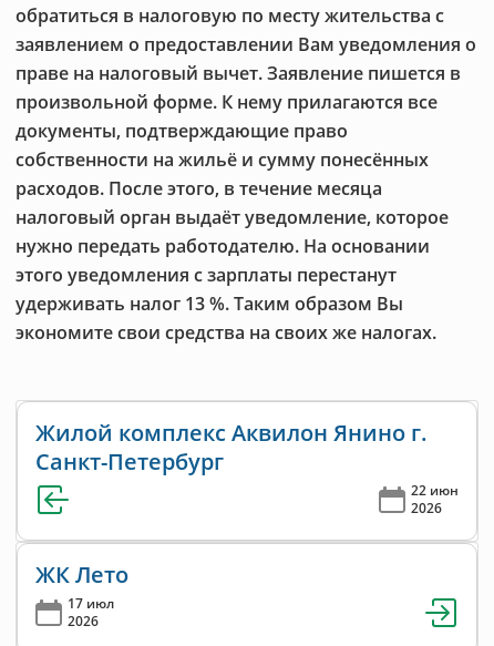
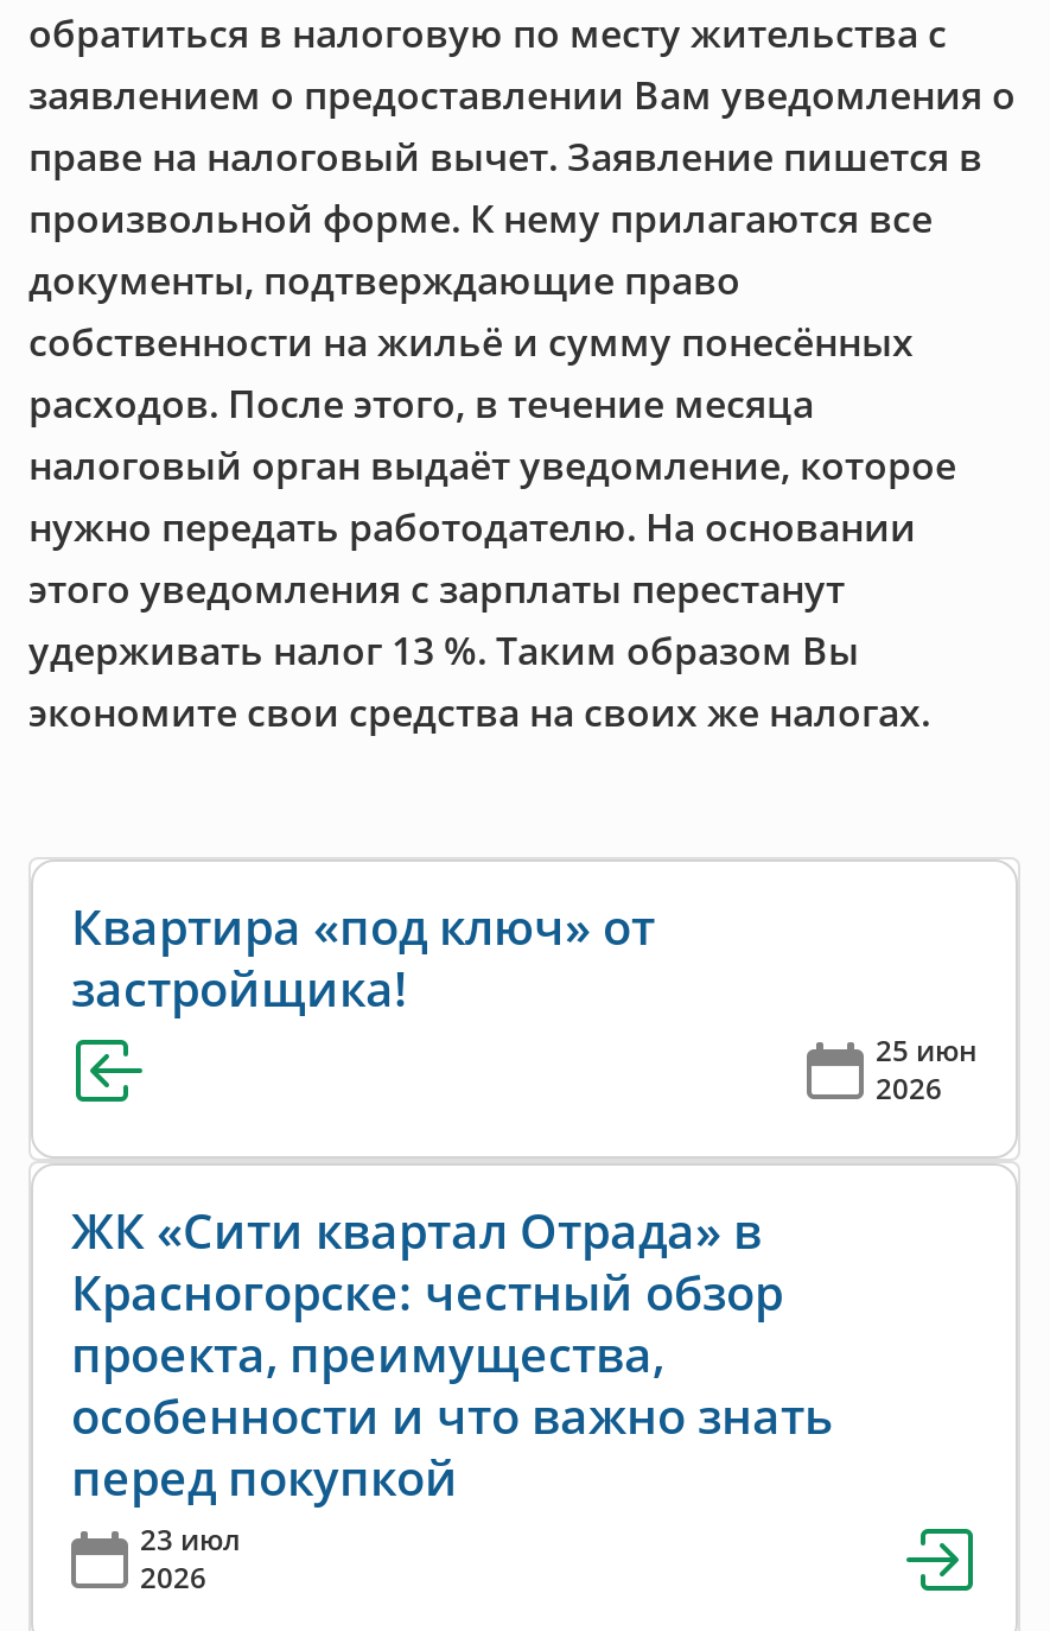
- Жилой комплекс Аквилон Янино г.
- Санкт-Петербург
- 22 июн
+ Квартира «под ключ» от
+ застройщика!
+ 25 июн

- ЖК Лето
- 17 июл
+ ЖК «Сити квартал Отрада» в
+ Красногорске: честный обзор
+ проекта, преимущества,
+ особенности и что важно знать
+ перед покупкой
+ 23 июл
